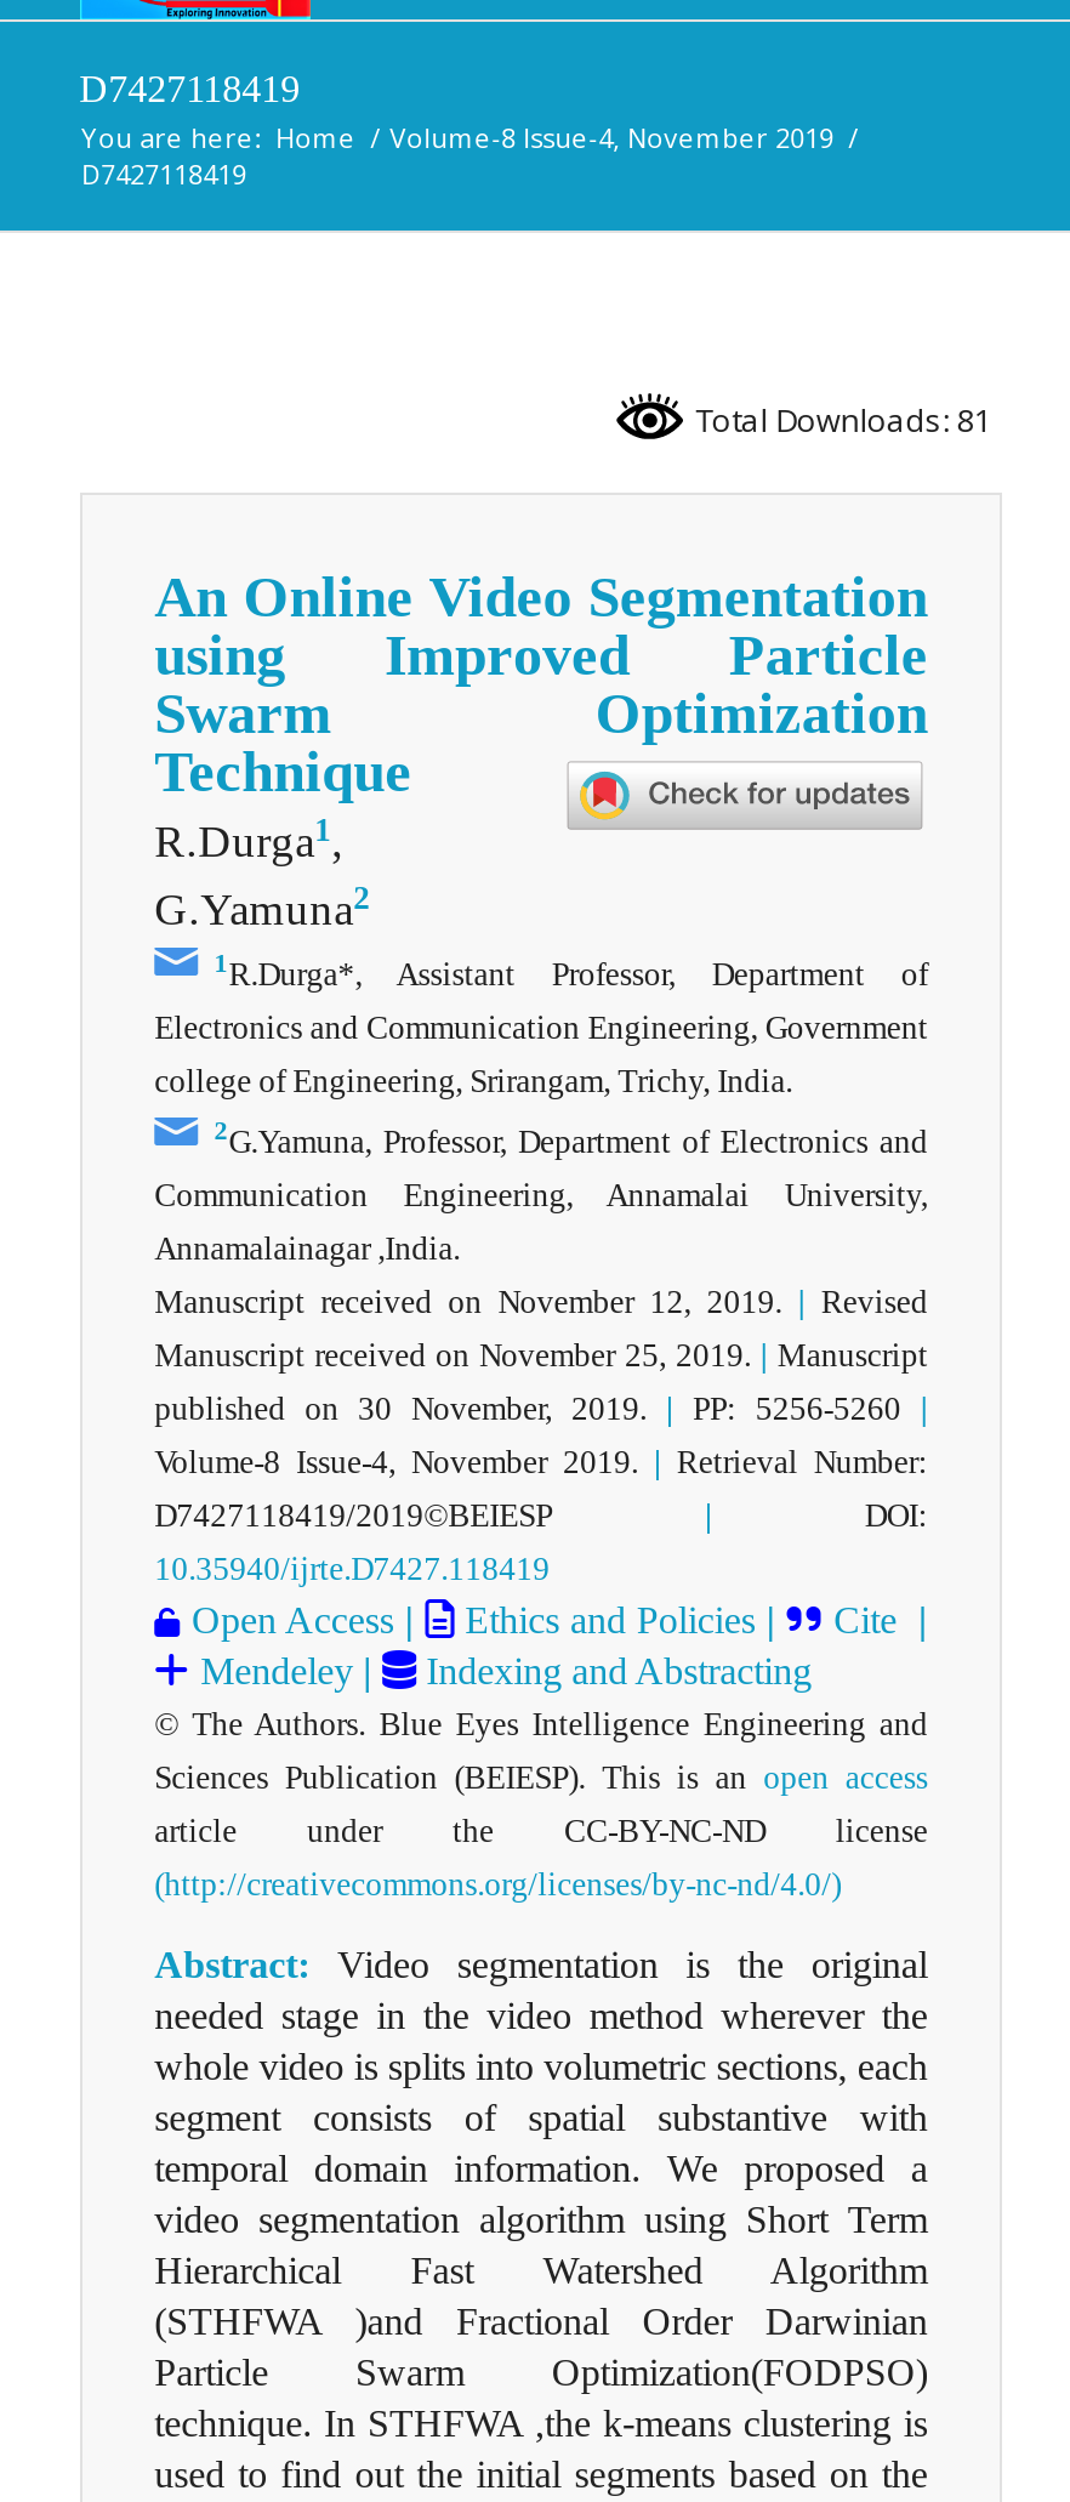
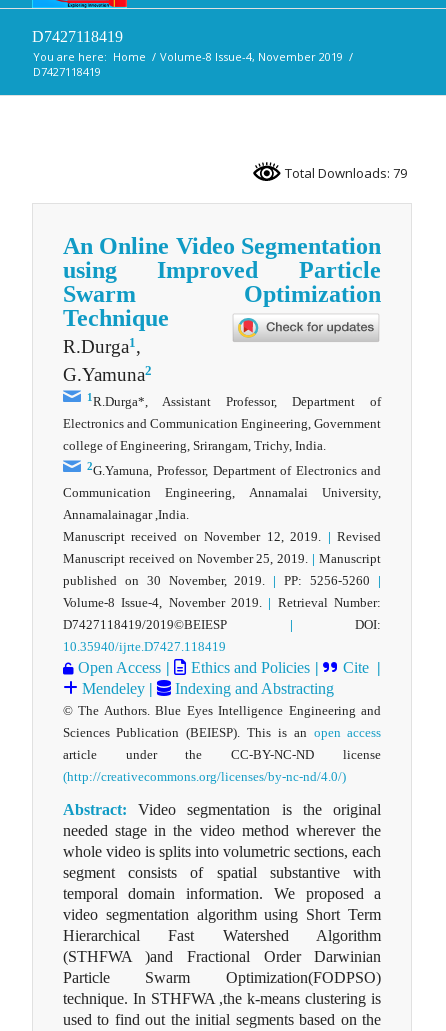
- Total Downloads: 81
+ Total Downloads: 79
